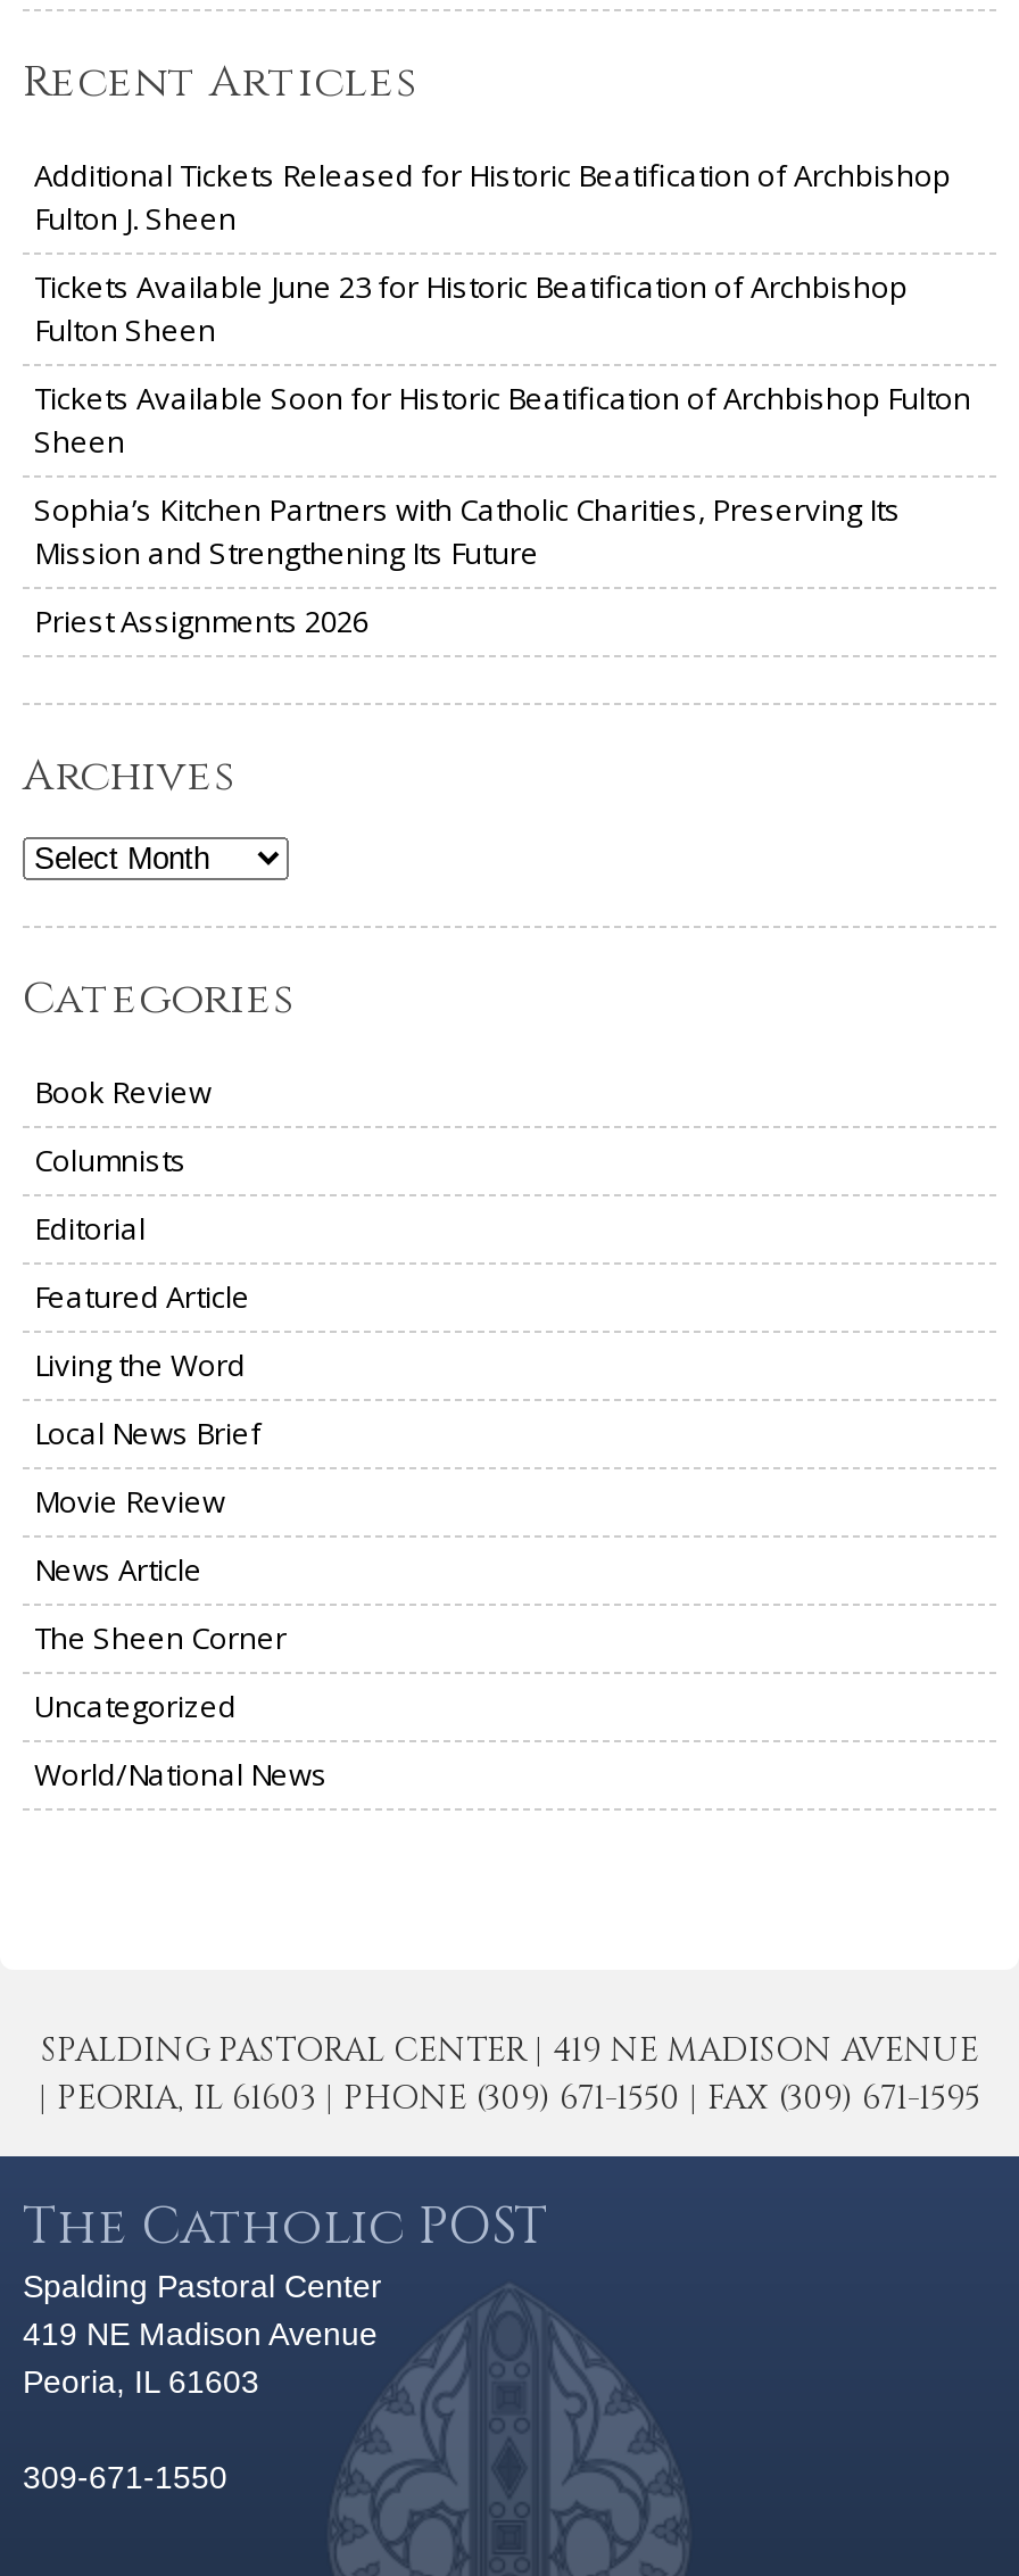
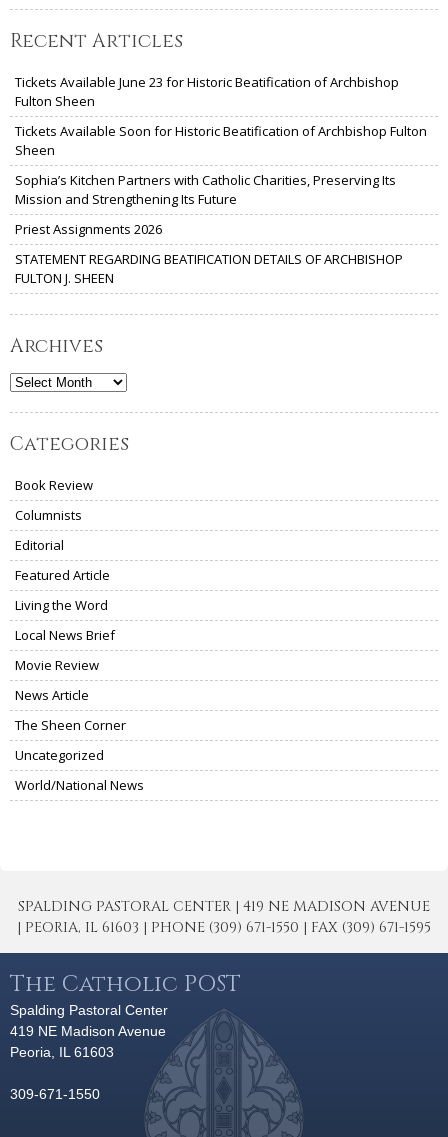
- Additional Tickets Released for Historic Beatification of Archbishop
- Fulton J. Sheen

moved up: Tickets Available June 23 for Historic Beatification of Archbishop | Fulton Sheen | Tickets Available Soon for Historic Beatification of Archbishop Fulton | Sheen | Sophia’s Kitchen Partners with Catholic Charities, Preserving Its | Mission and Strengthening Its Future | Priest Assignments 2026

+ STATEMENT REGARDING BEATIFICATION DETAILS OF ARCHBISHOP
+ FULTON J. SHEEN
